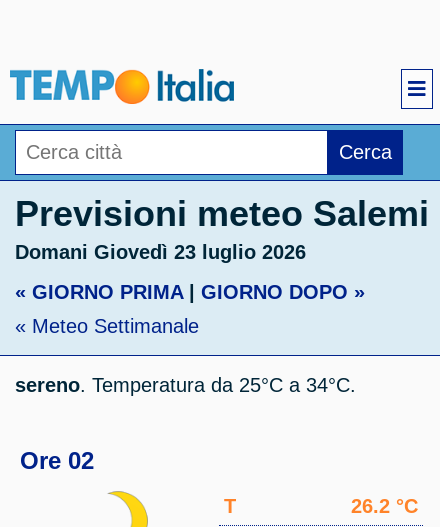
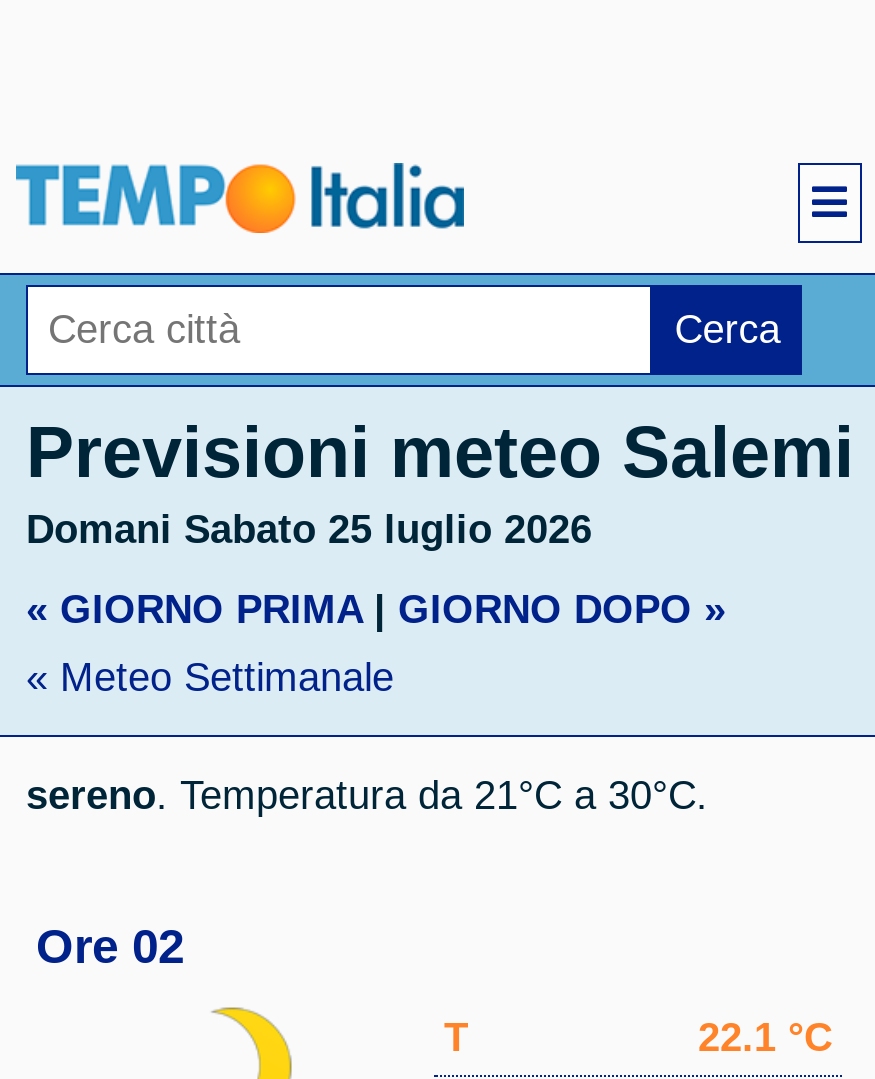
- Domani Giovedì 23 luglio 2026
+ Domani Sabato 25 luglio 2026

- sereno. Temperatura da 25°C a 34°C.
+ sereno. Temperatura da 21°C a 30°C.

- 26.2 °C
+ 22.1 °C
